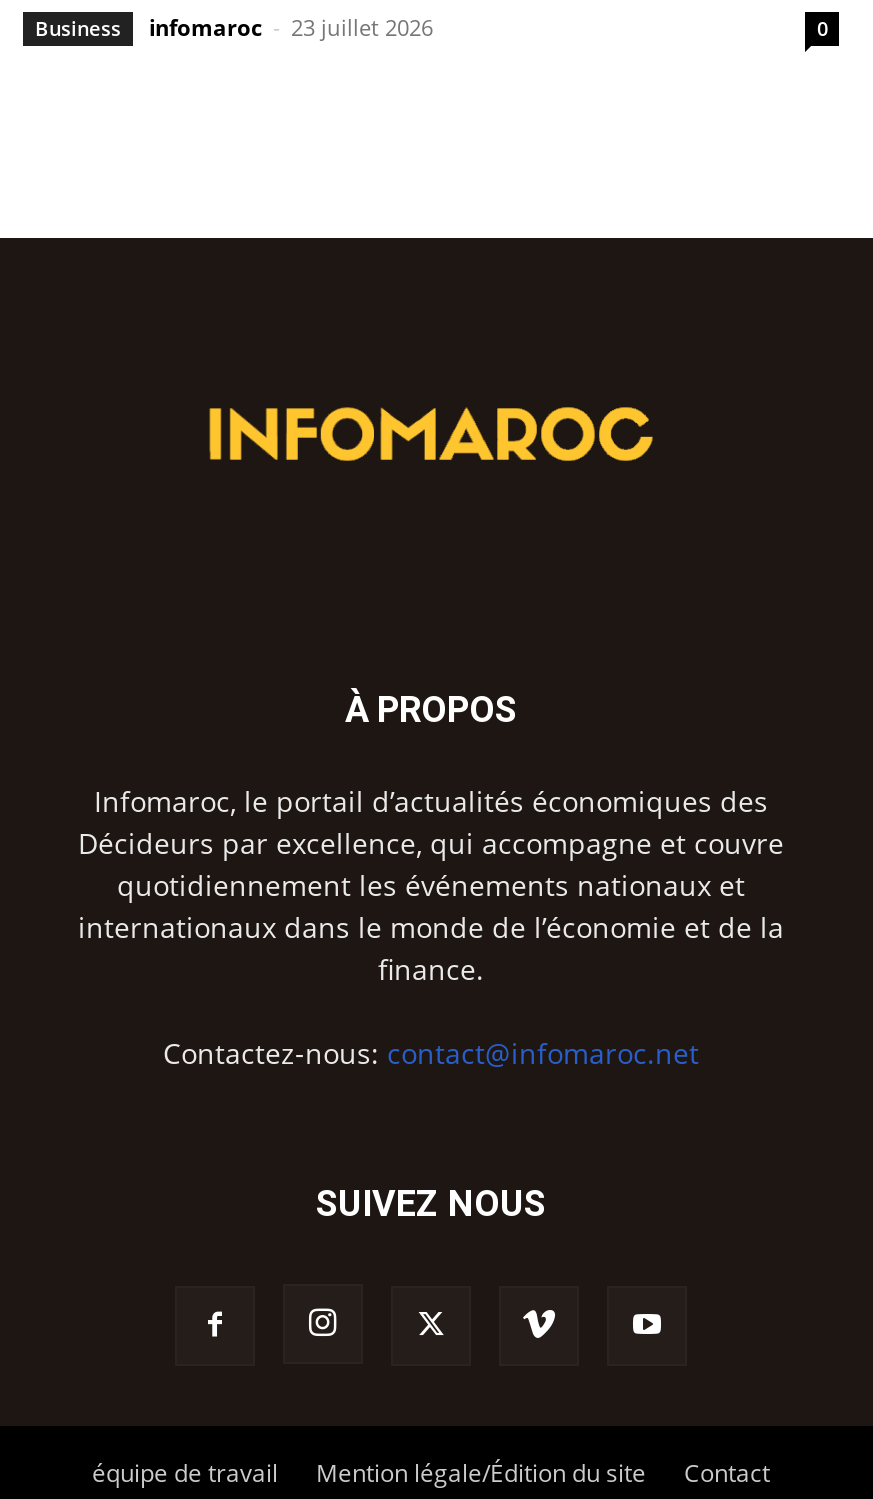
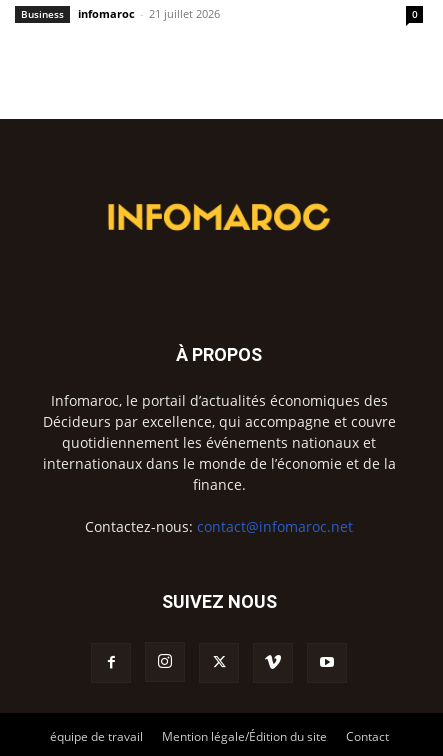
- infomaroc - 23 juillet 2026
+ infomaroc - 21 juillet 2026
